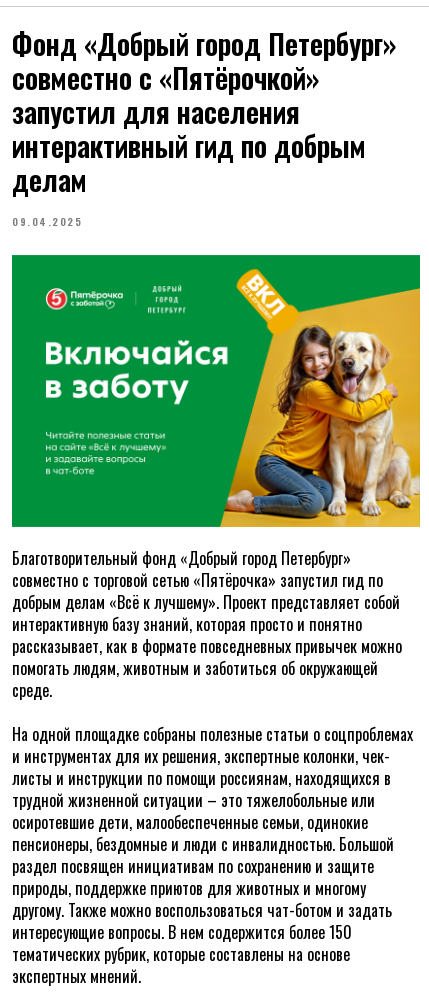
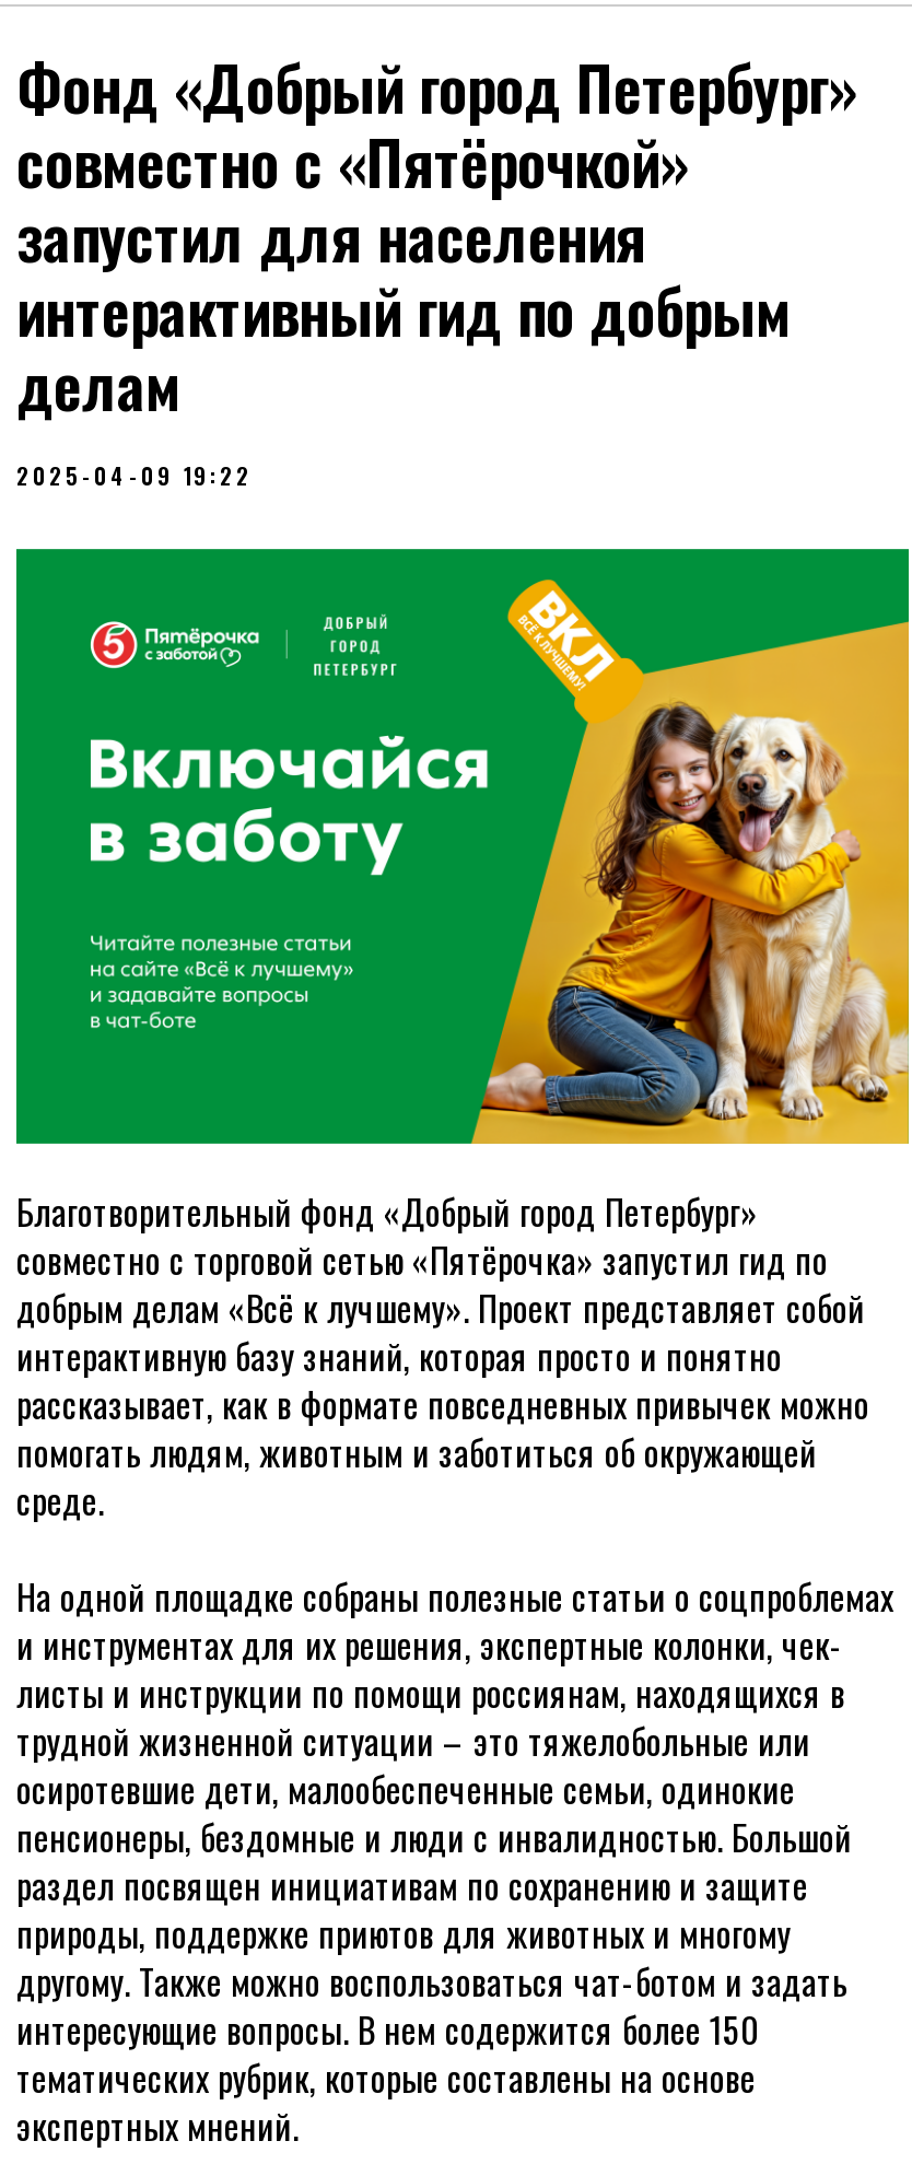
- 09.04.2025
+ 2025-04-09 19:22
